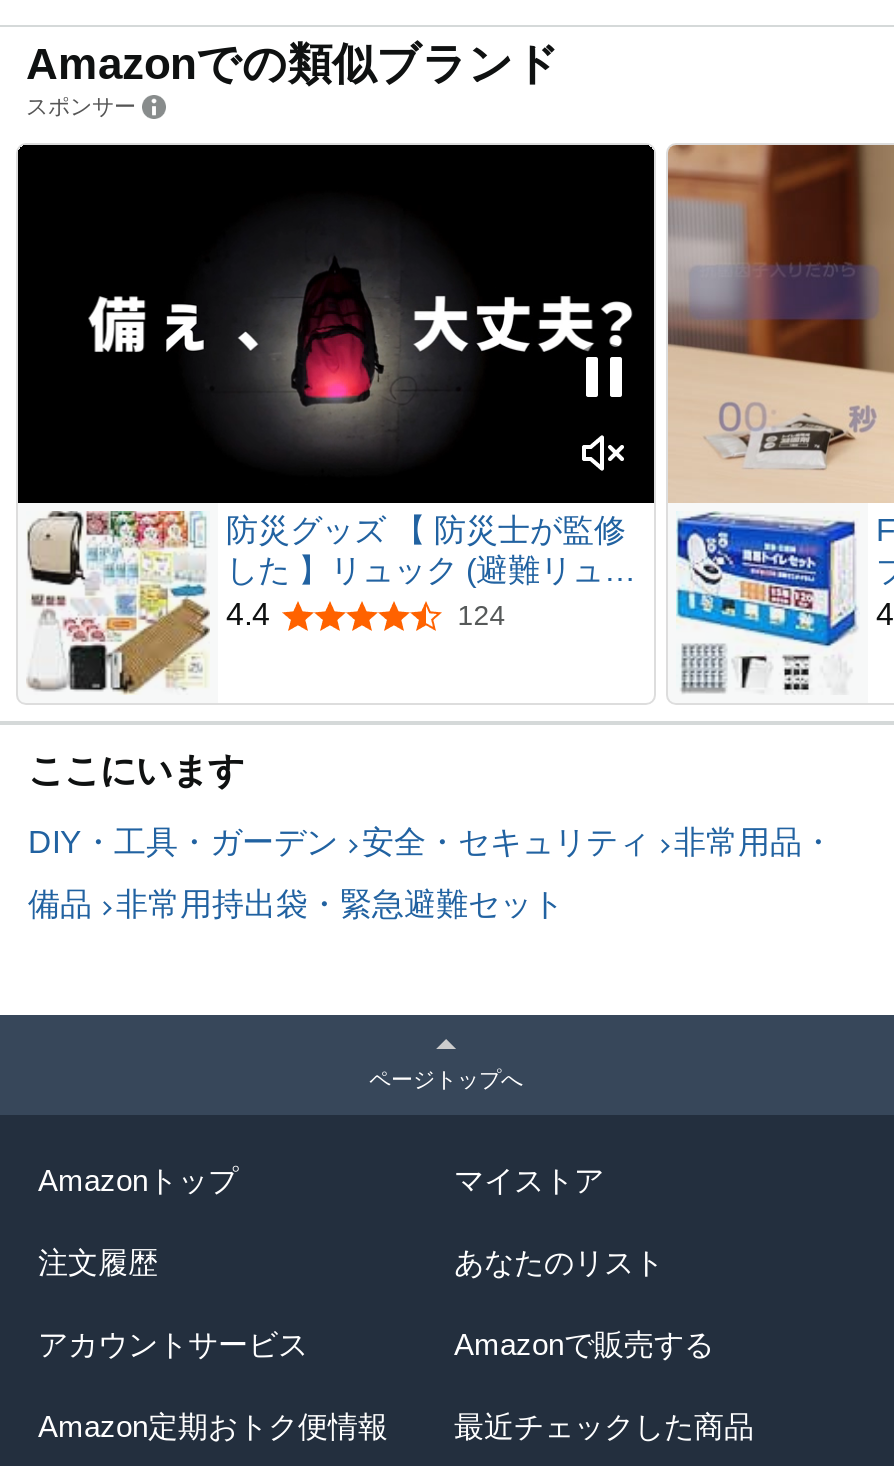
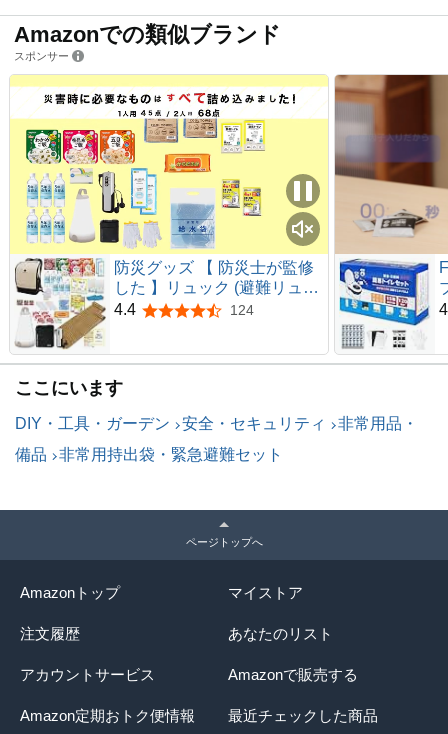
- [image]
+ [image]
